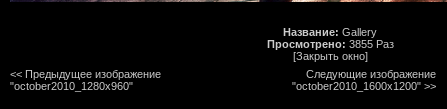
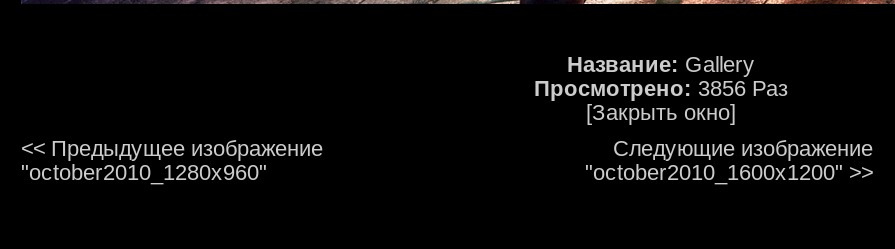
- Просмотрено: 3855 Раз
+ Просмотрено: 3856 Раз
